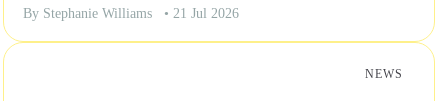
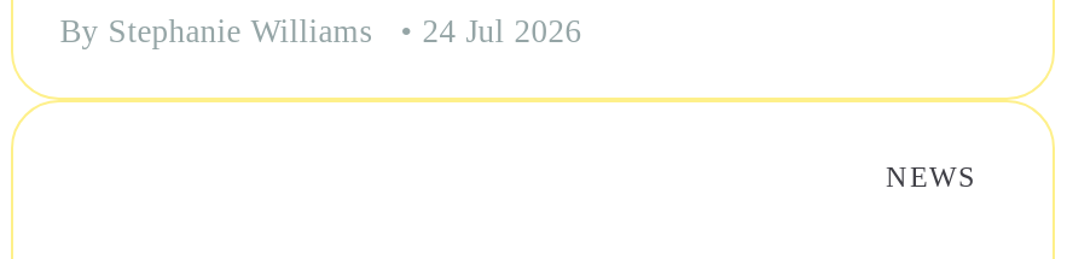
- By Stephanie Williams • 21 Jul 2026
+ By Stephanie Williams • 24 Jul 2026
